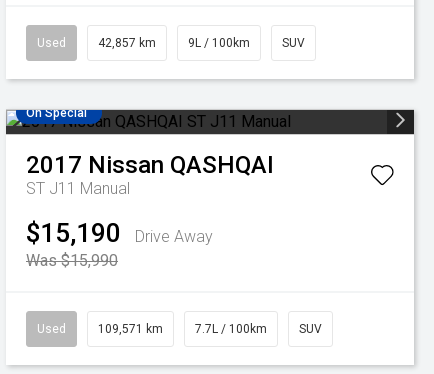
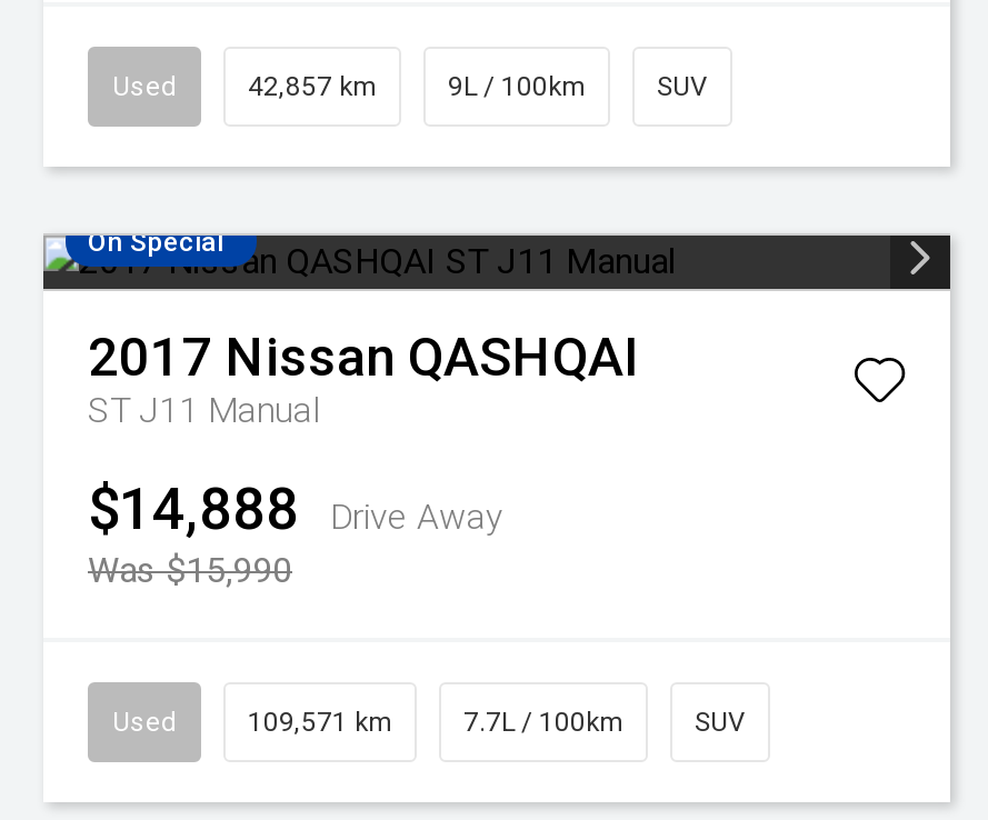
- $15,190 Drive Away
+ $14,888 Drive Away
